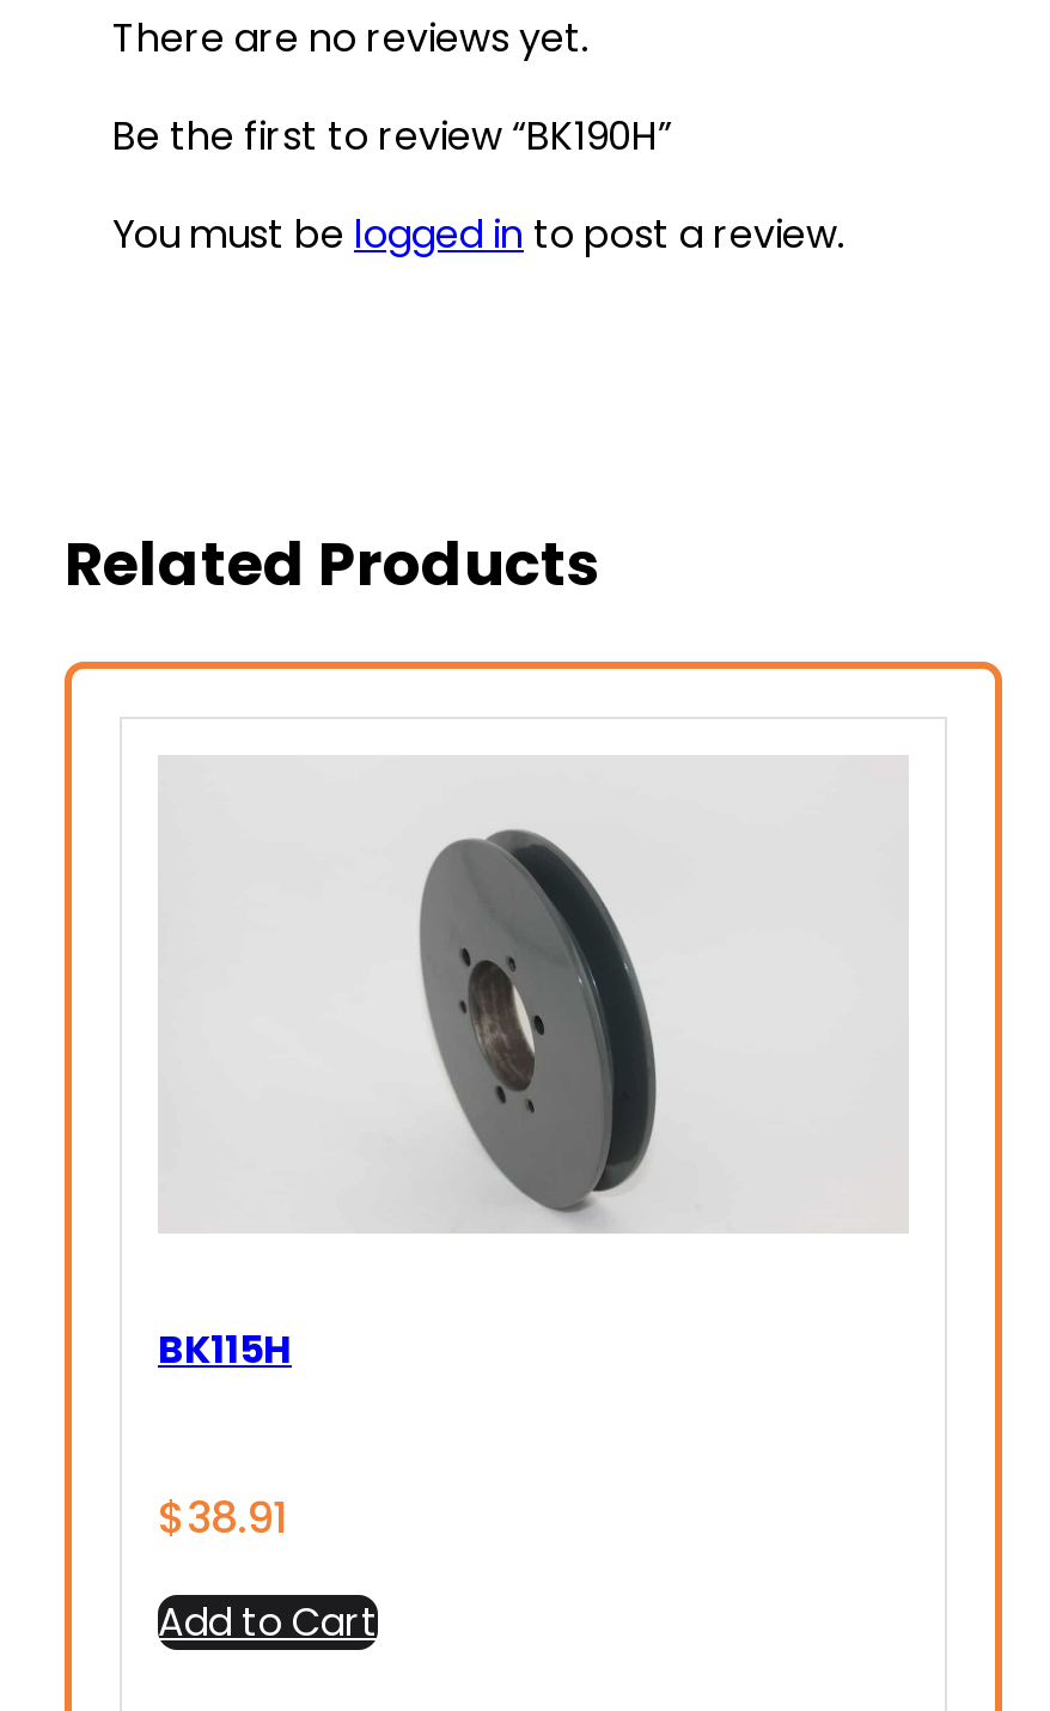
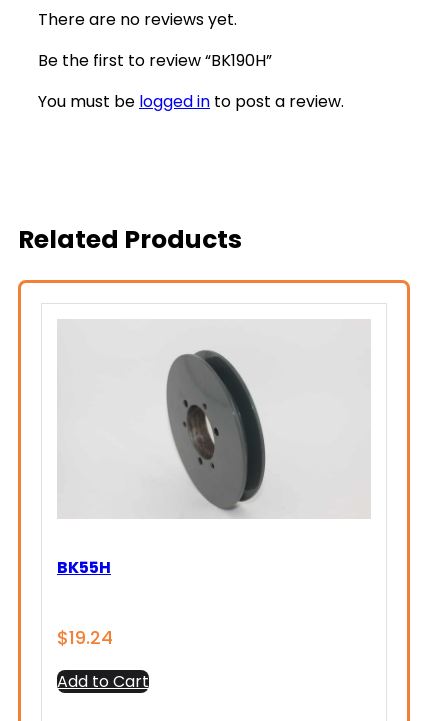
- BK115H
+ BK55H

- $38.91
+ $19.24
